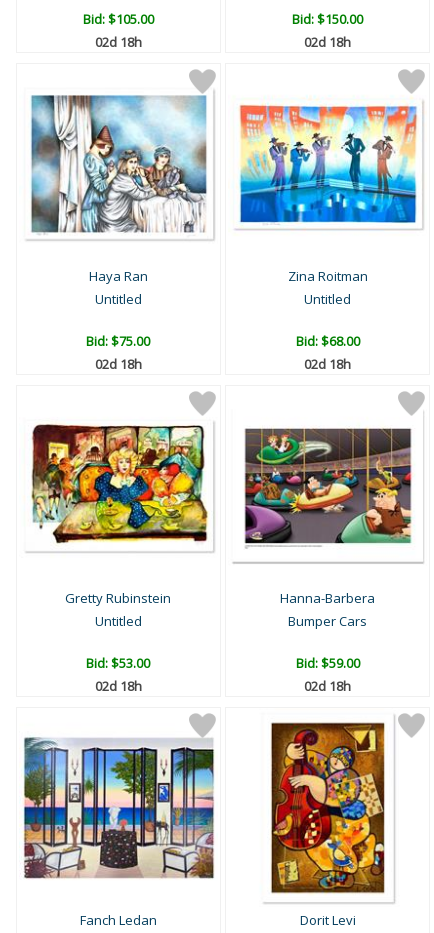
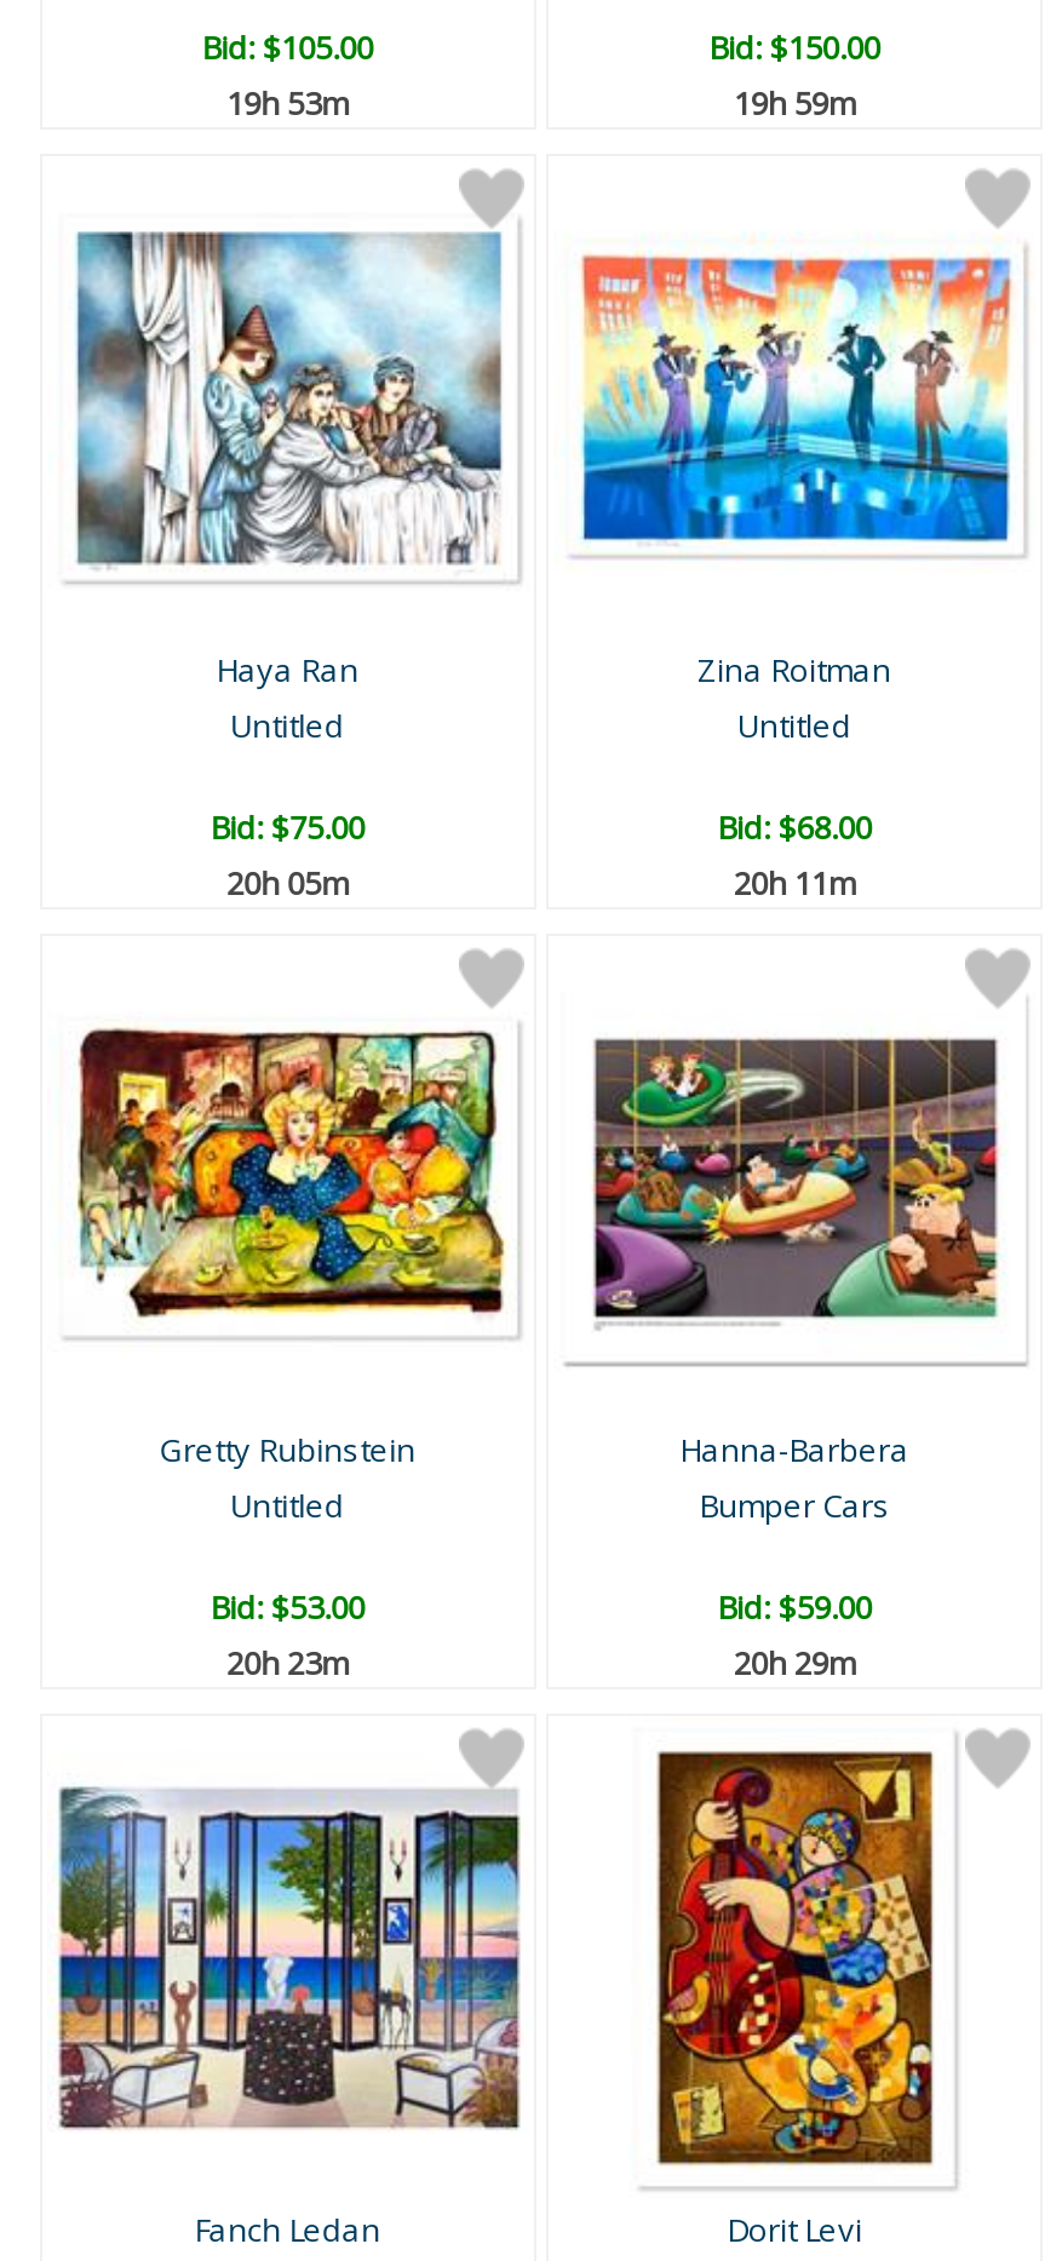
- 02d 18h
+ 19h 53m

- 02d 18h
+ 19h 59m

- 02d 18h
+ 20h 05m

- 02d 18h
+ 20h 11m

- 02d 18h
+ 20h 23m

- 02d 18h
+ 20h 29m
